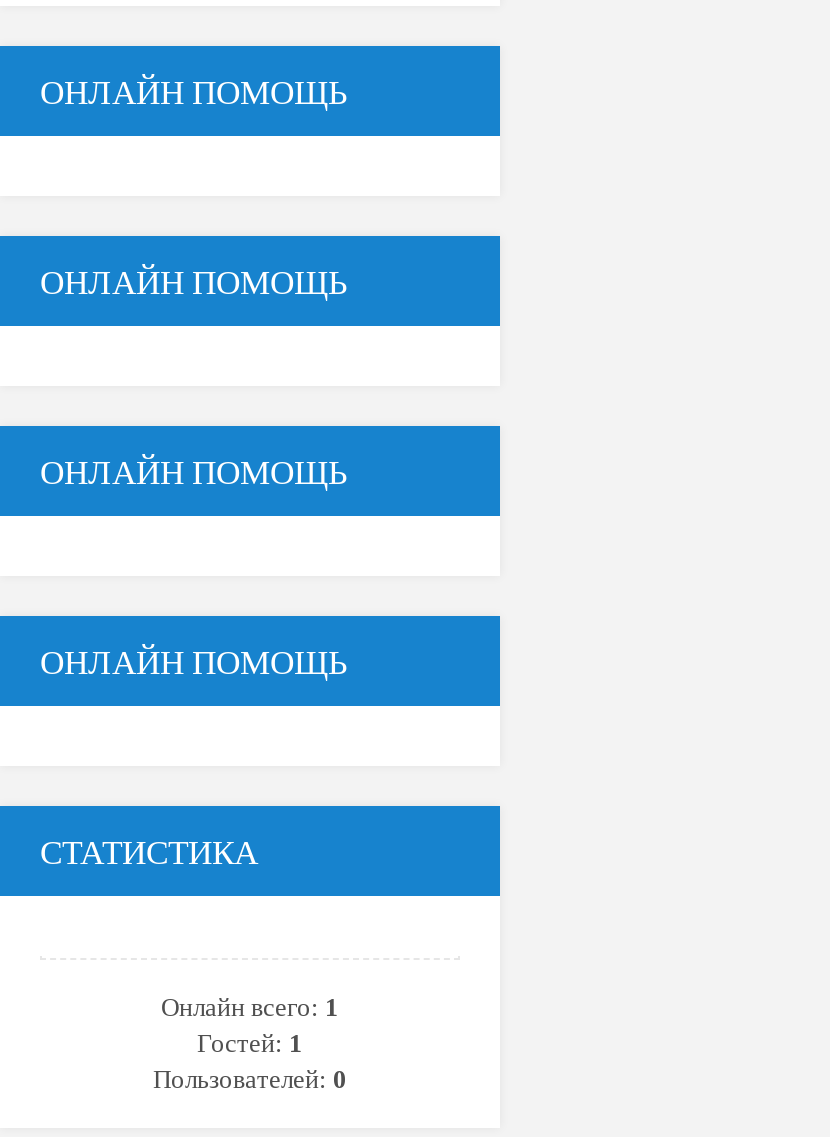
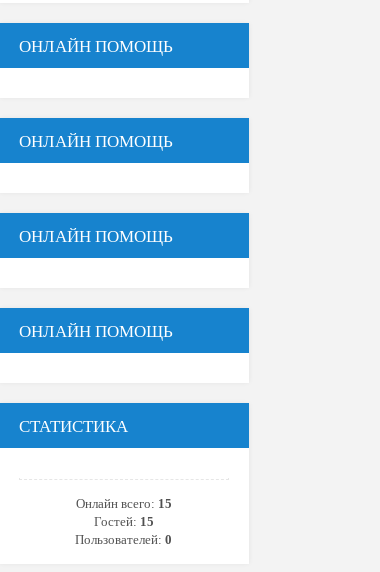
- Онлайн всего: 1
+ Онлайн всего: 15

- Гостей: 1
+ Гостей: 15
